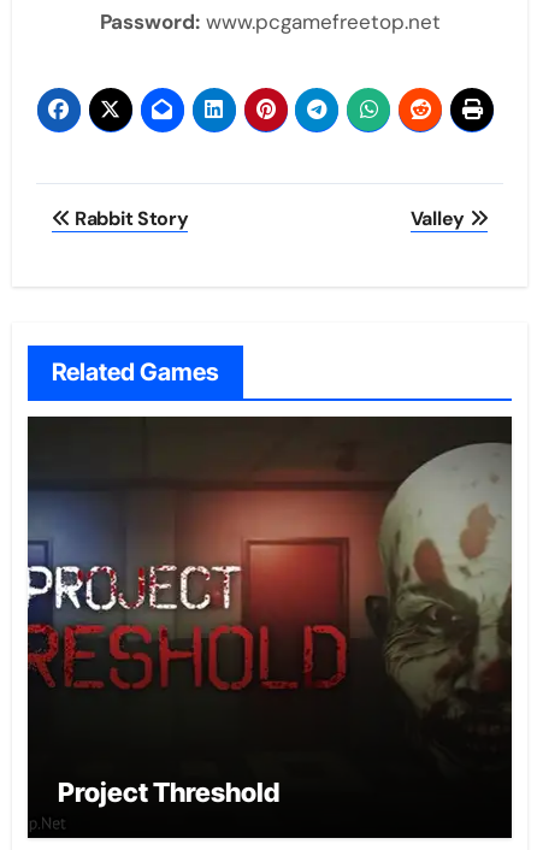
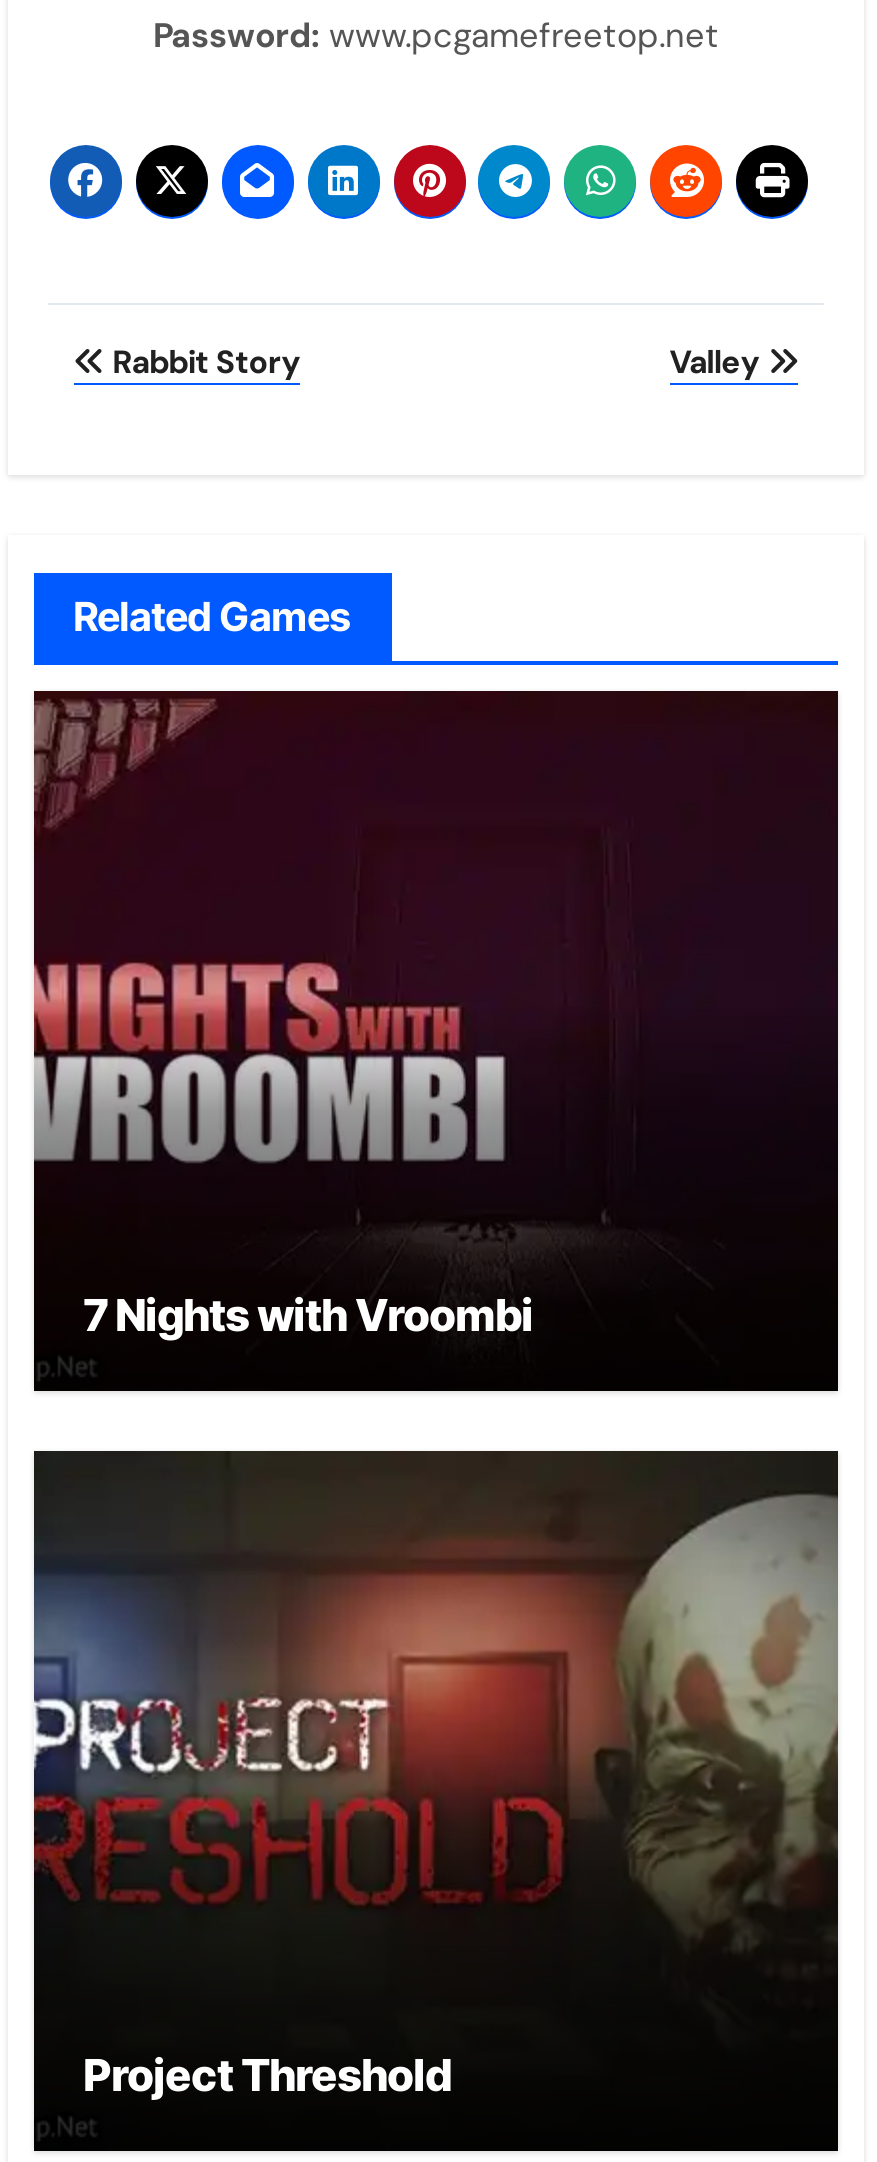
+ [image]

+ 7 Nights with Vroombi
